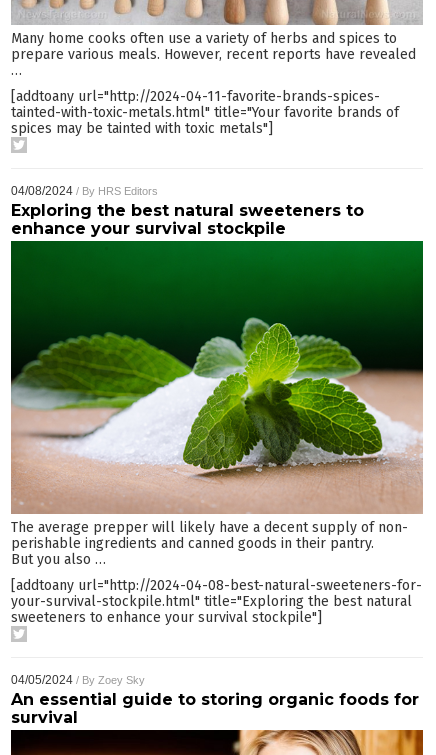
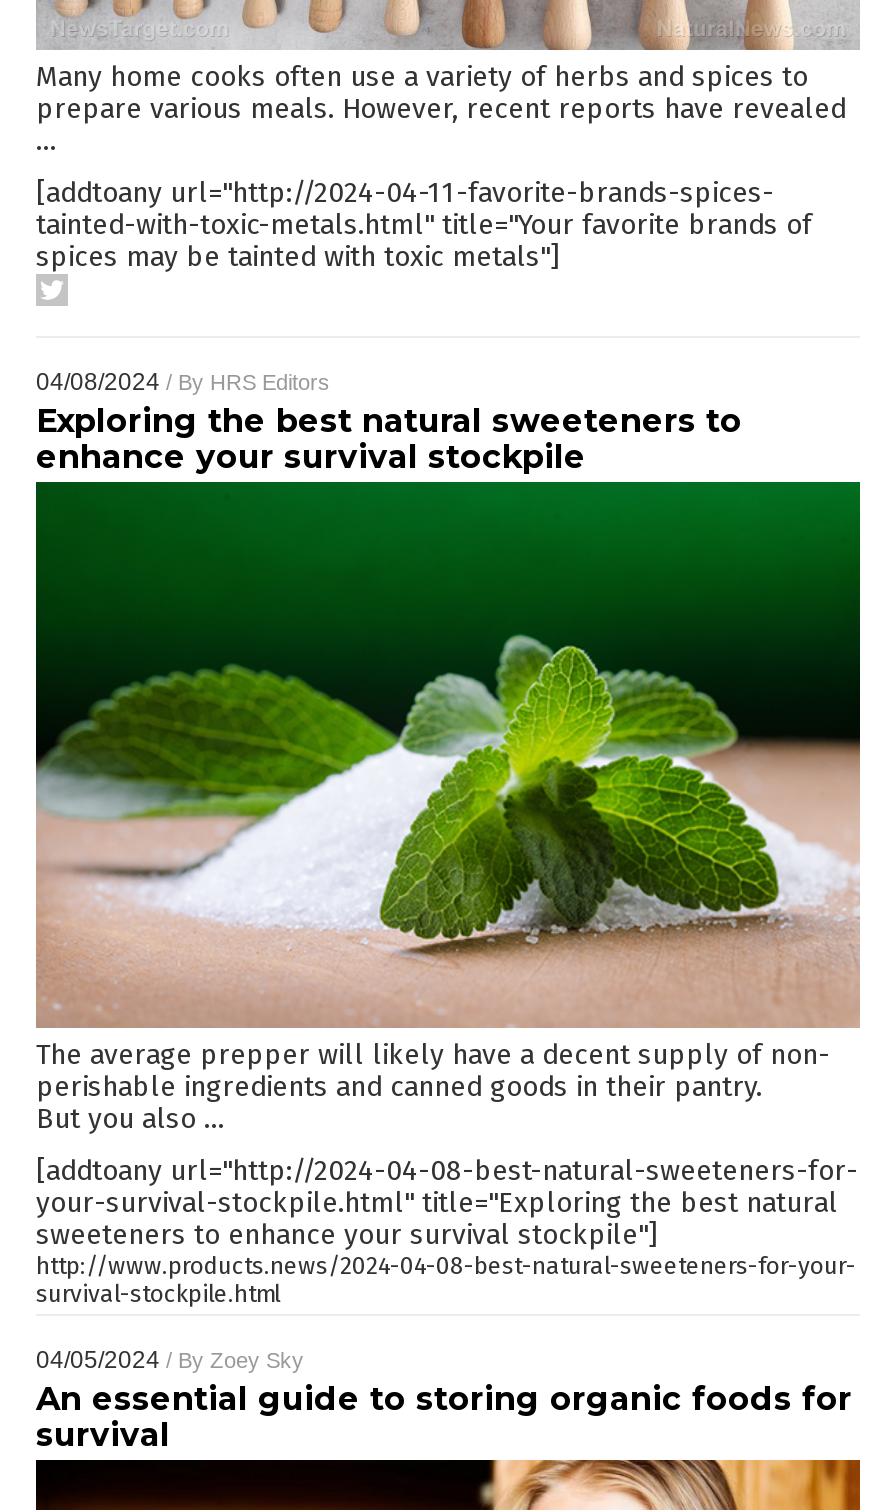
+ http://www.products.news/2024-04-08-best-natural-sweeteners-for-your-
+ survival-stockpile.html
